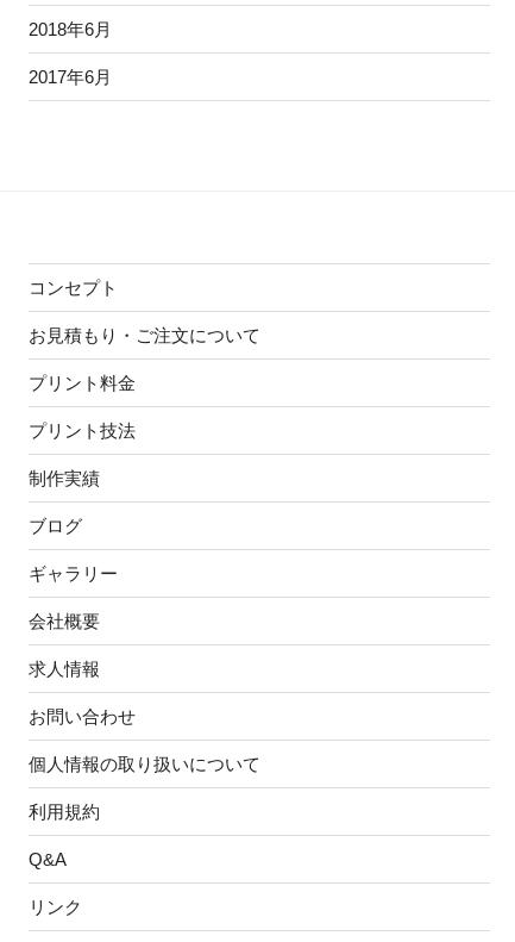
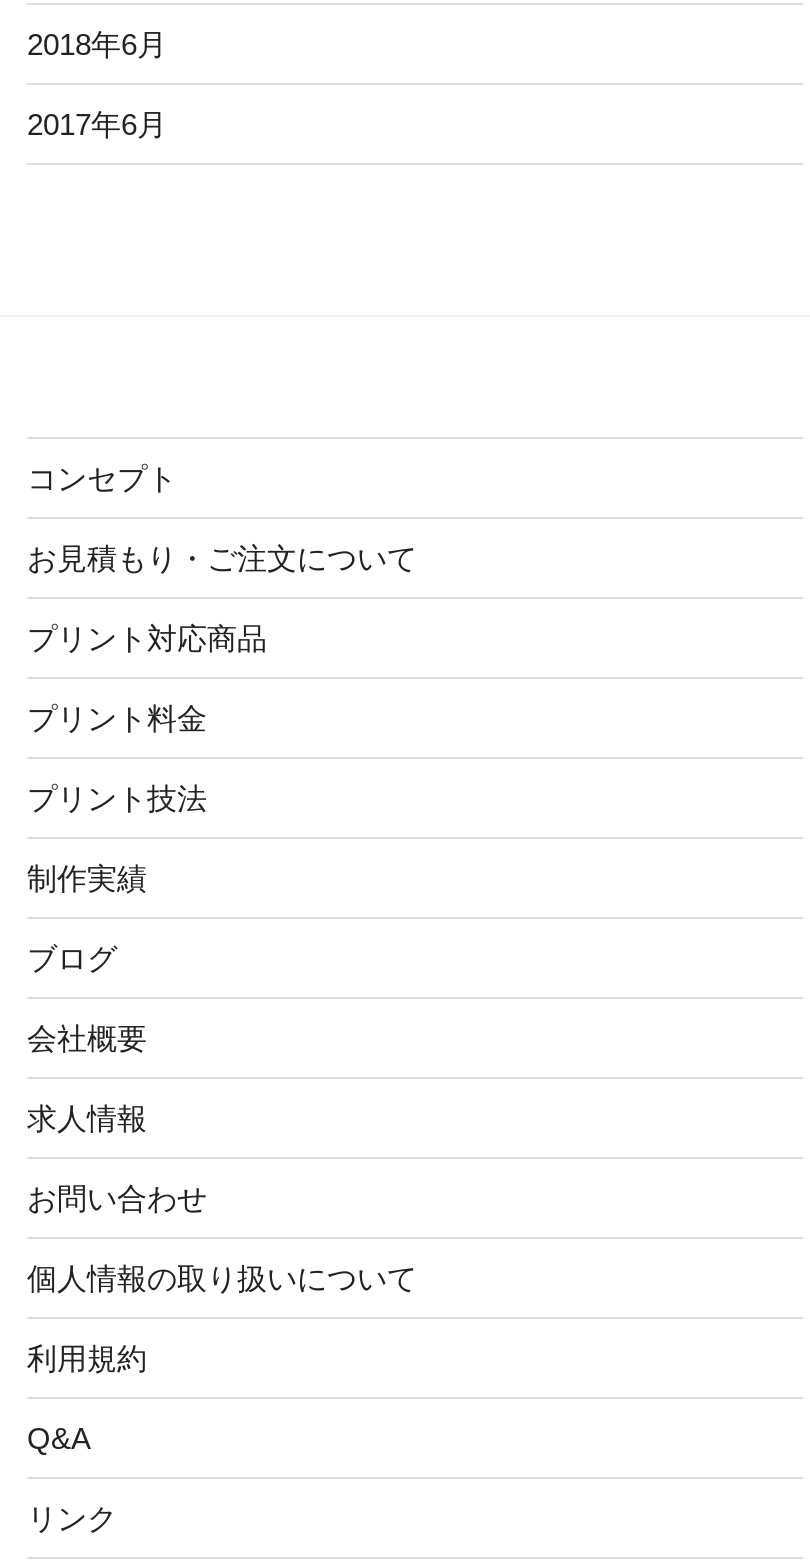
+ プリント対応商品

moved down: プリント料金 | プリント技法 | 制作実績 | ブログ

- ギャラリー
